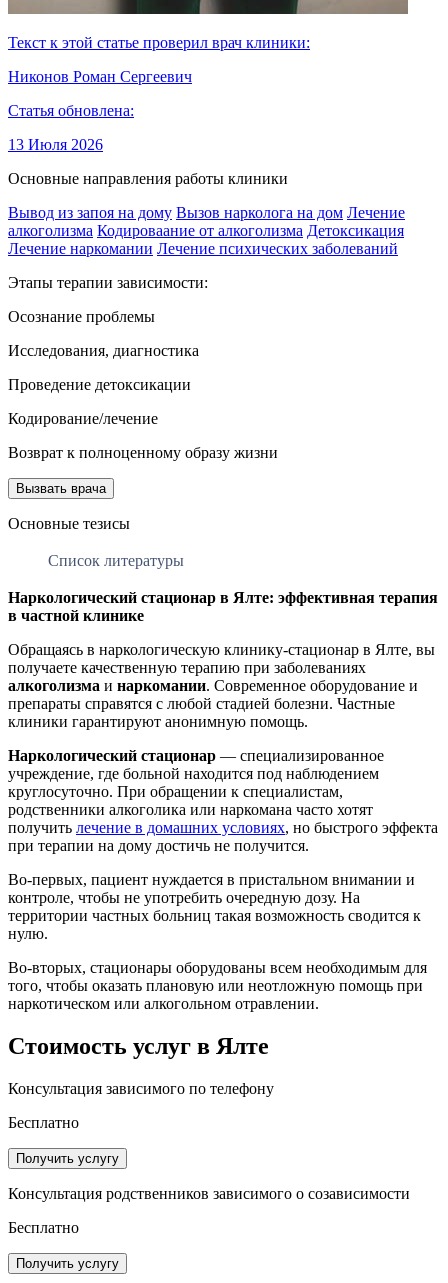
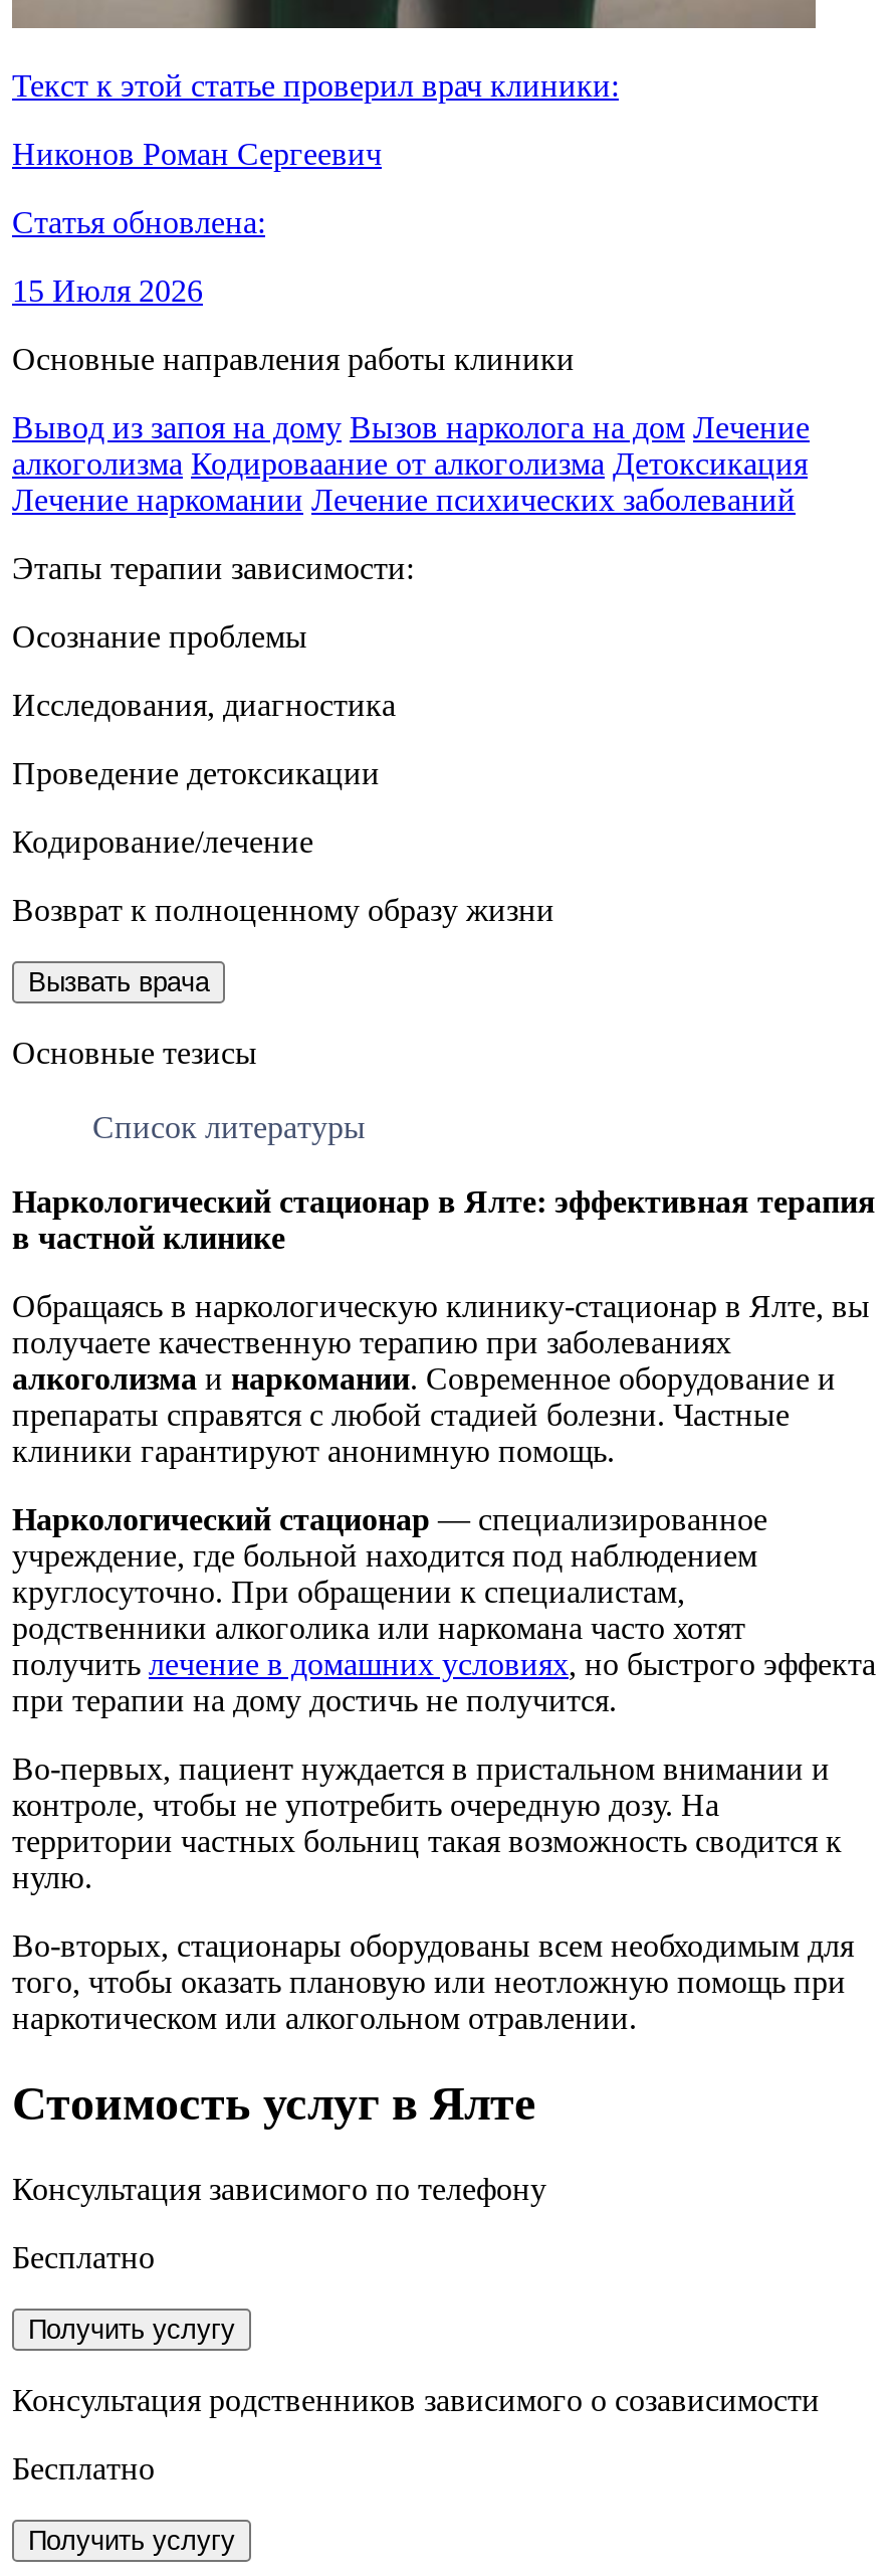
- 13 Июля 2026
+ 15 Июля 2026
